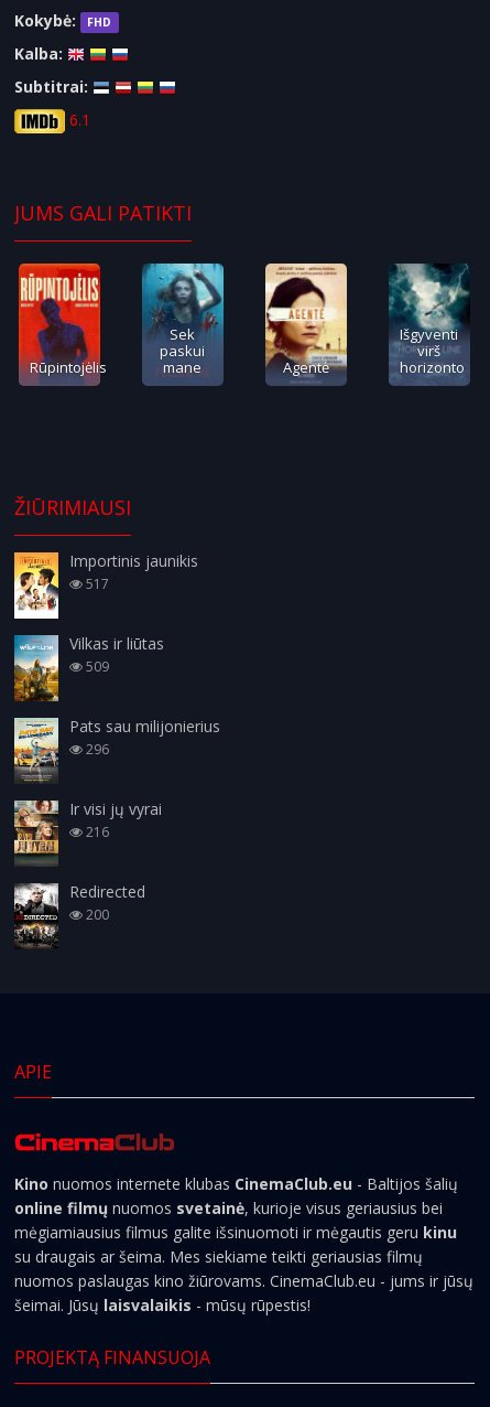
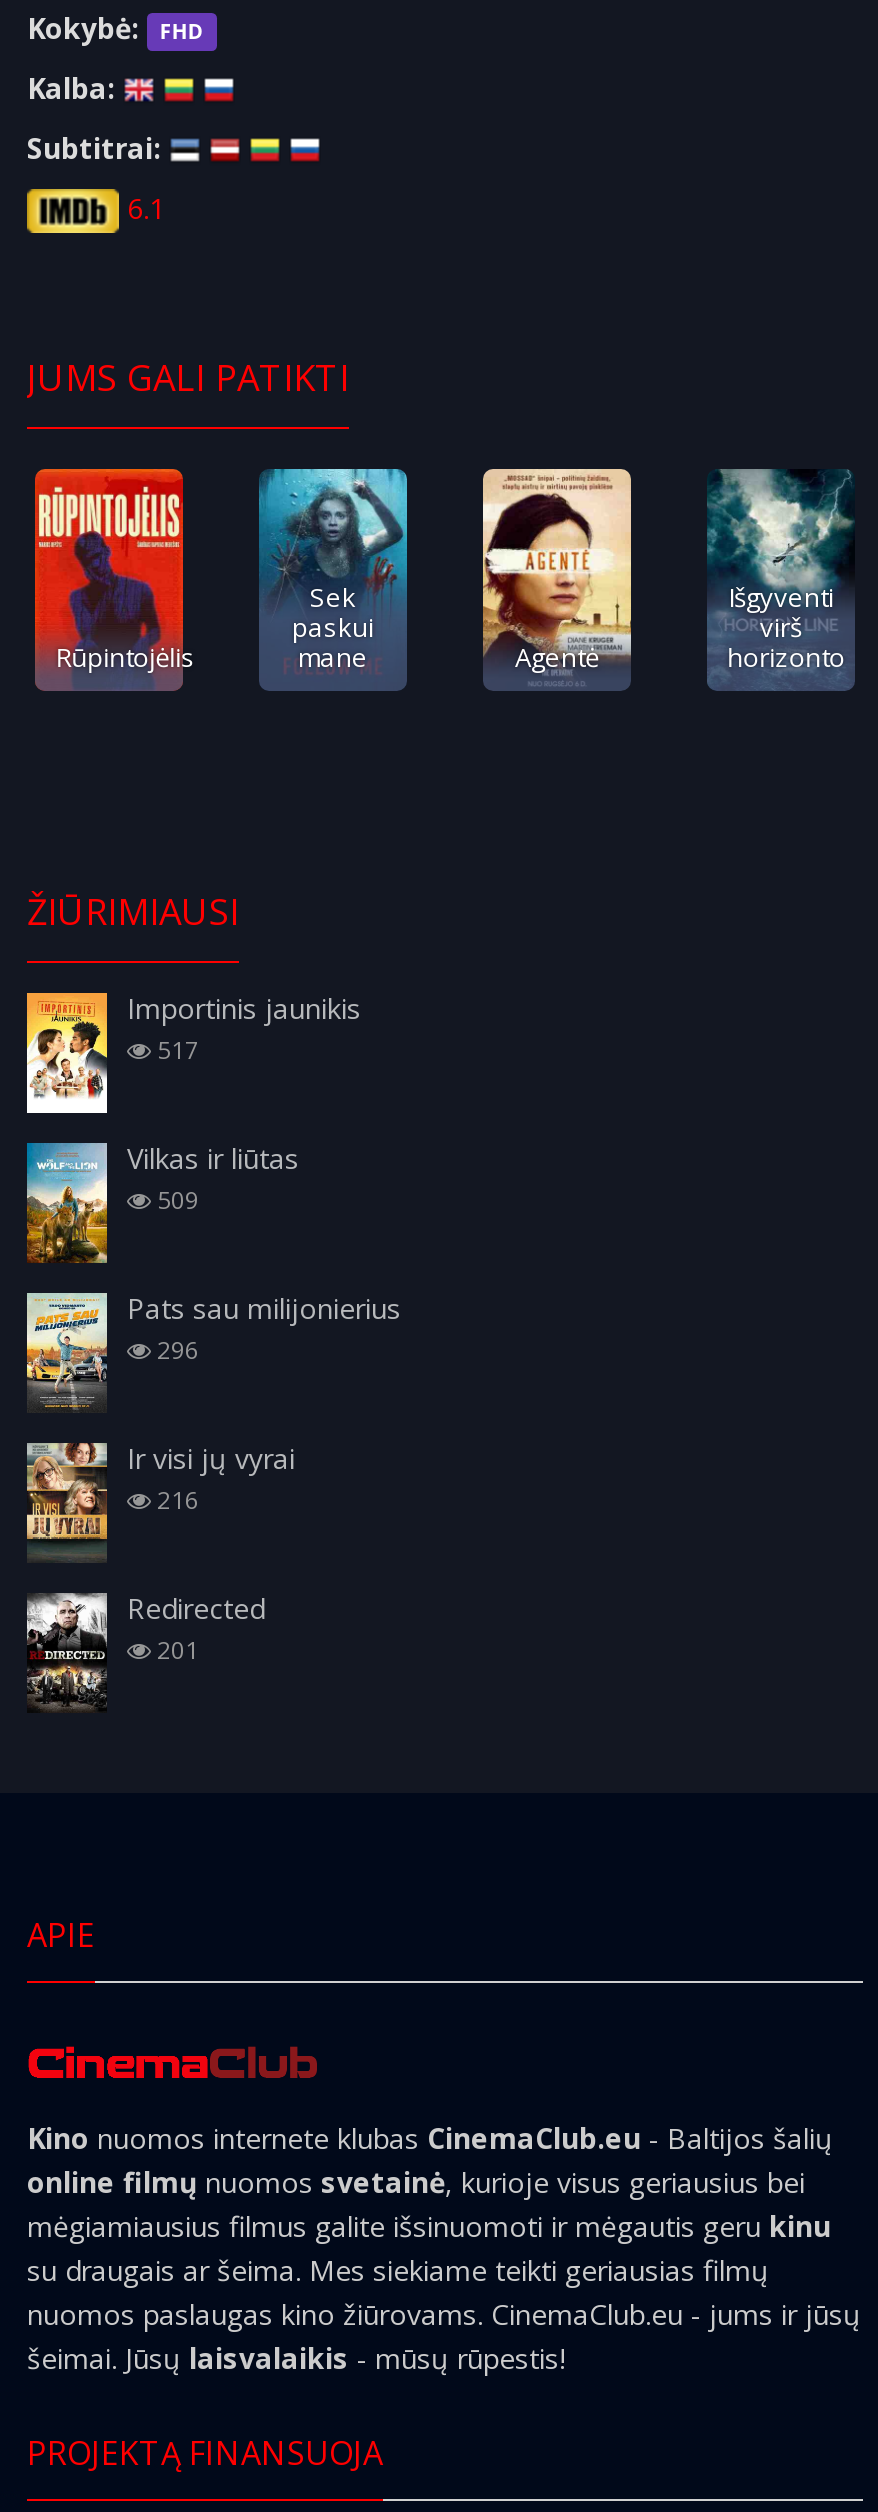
- 200
+ 201
